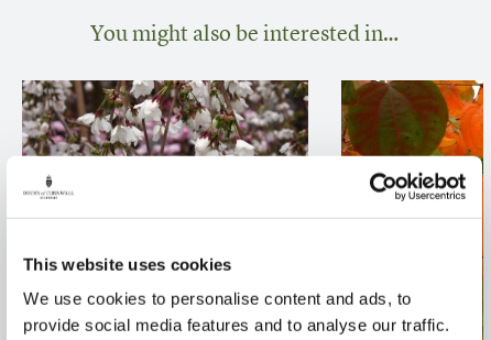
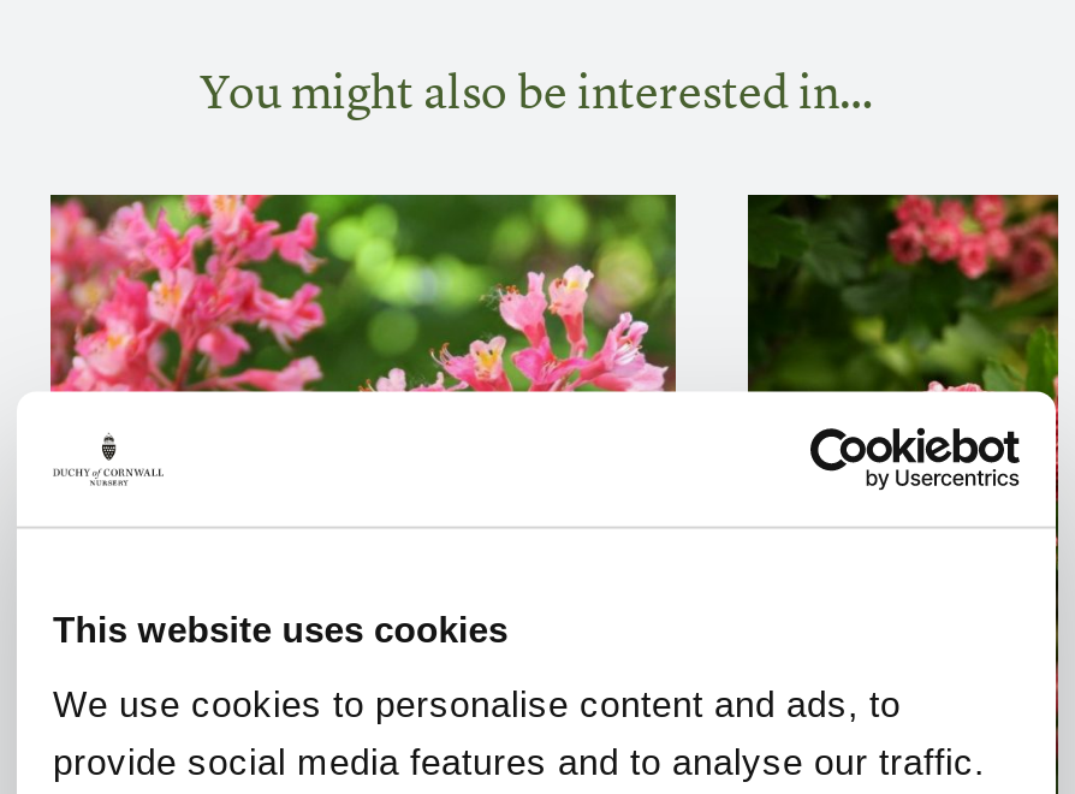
- [image]
+ [image]

- [image]
+ [image]
